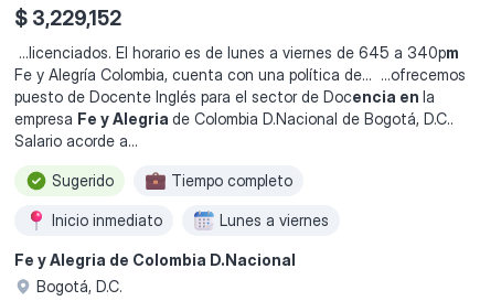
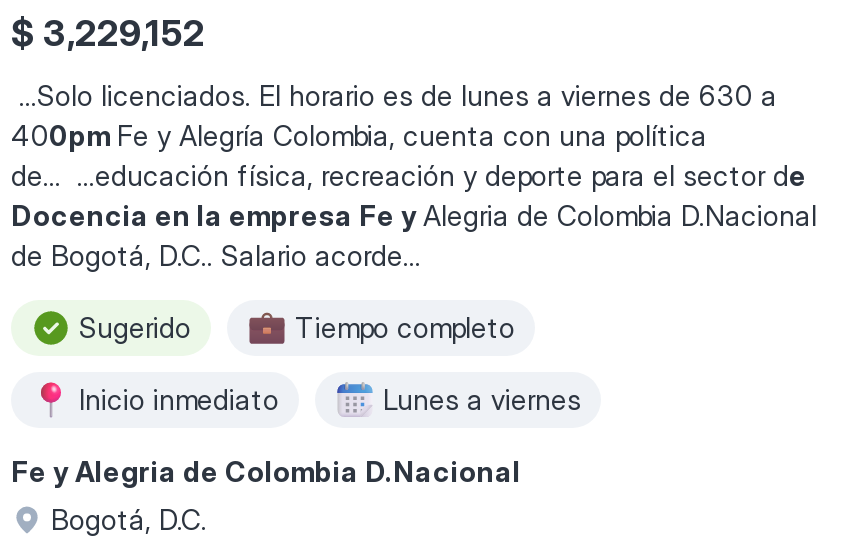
- ...licenciados. El horario es de lunes a viernes de 645 a 340pm
- Fe y Alegría Colombia, cuenta con una política de... ...ofrecemos
- puesto de Docente Inglés para el sector de Docencia en la
- empresa Fe y Alegria de Colombia D.Nacional de Bogotá, D.C..
- Salario acorde a...
+ ...Solo licenciados. El horario es de lunes a viernes de 630 a
+ 400pm Fe y Alegría Colombia, cuenta con una política
+ de... ...educación física, recreación y deporte para el sector de
+ Docencia en la empresa Fe y Alegria de Colombia D.Nacional
+ de Bogotá, D.C.. Salario acorde...
